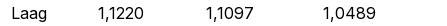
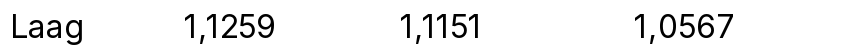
- 1,1220
+ 1,1259

- 1,1097
+ 1,1151

- 1,0489
+ 1,0567
